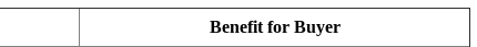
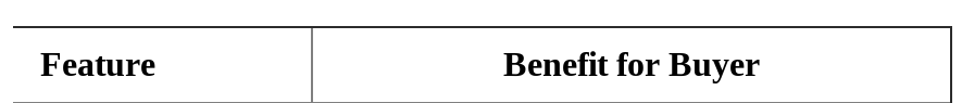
+ Feature
